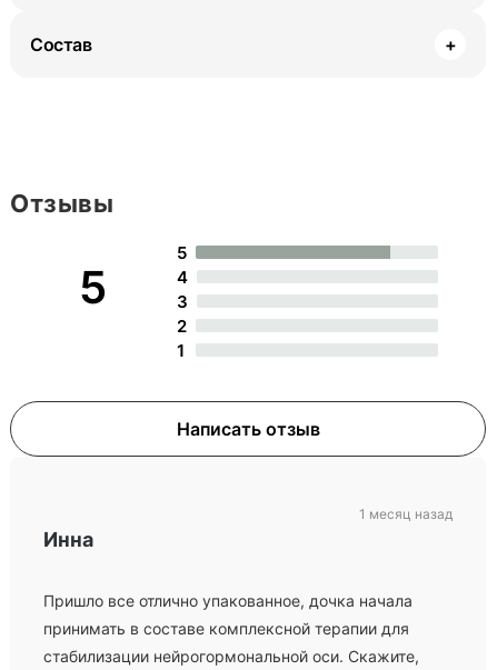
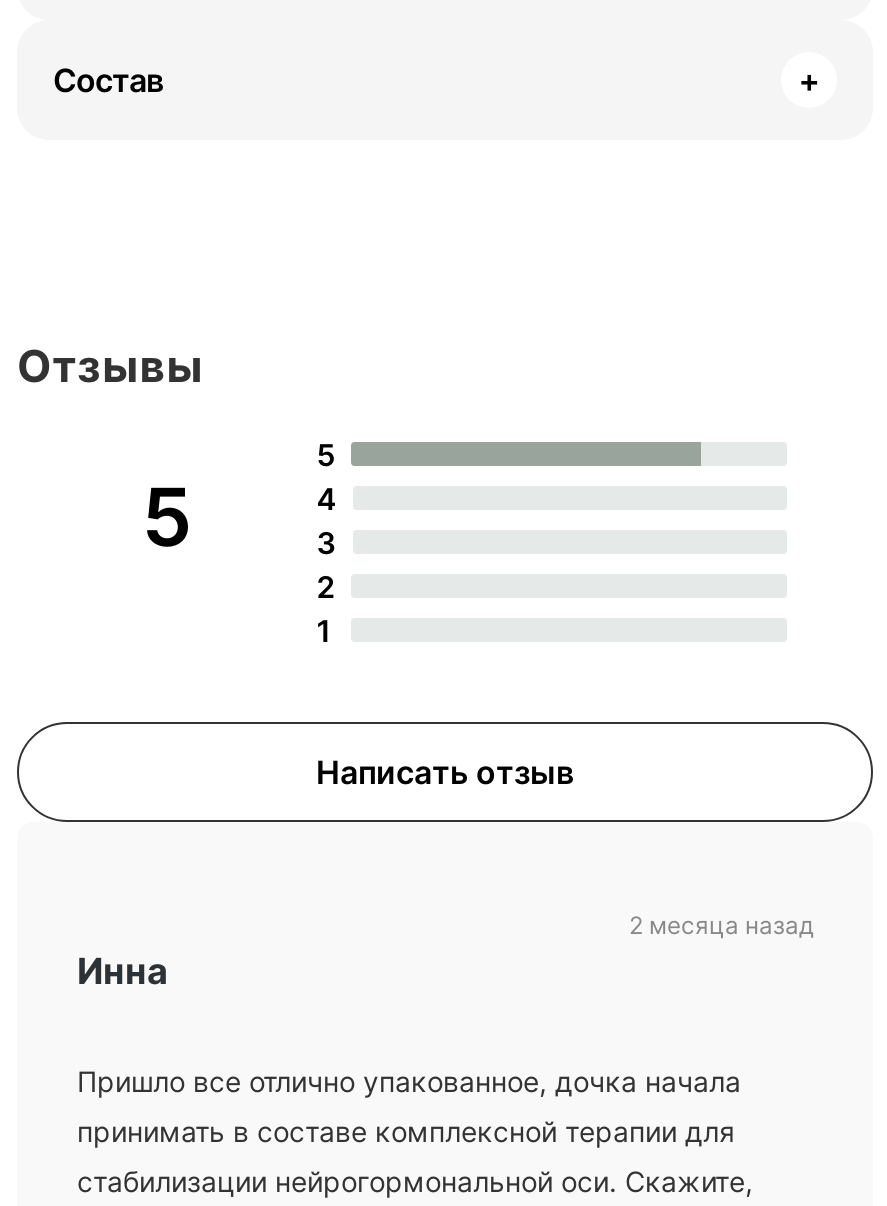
- 1 месяц назад
+ 2 месяца назад
